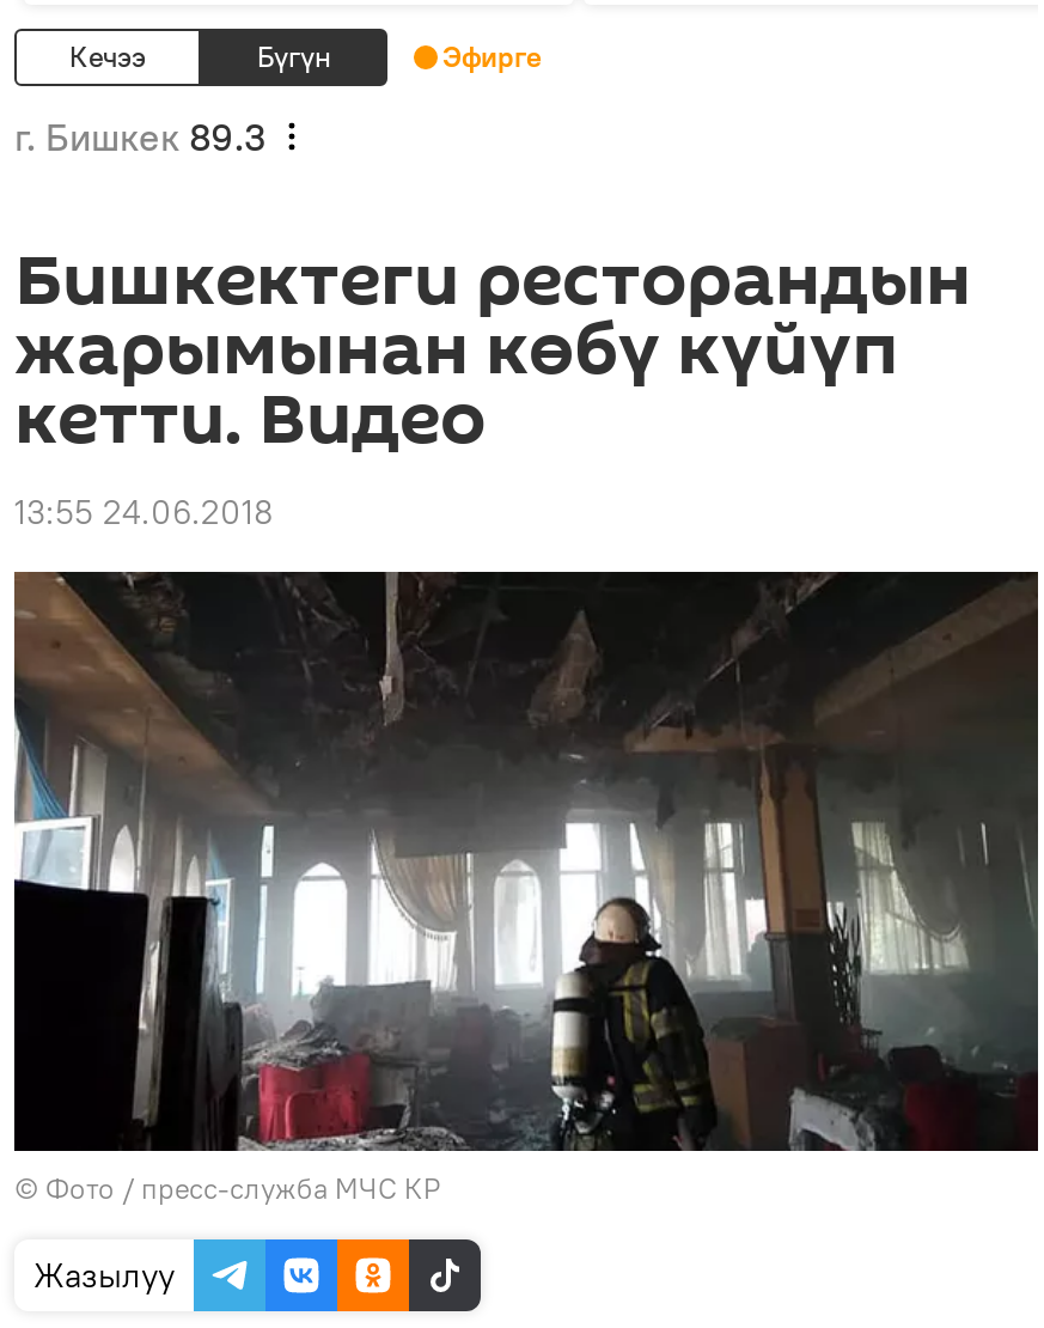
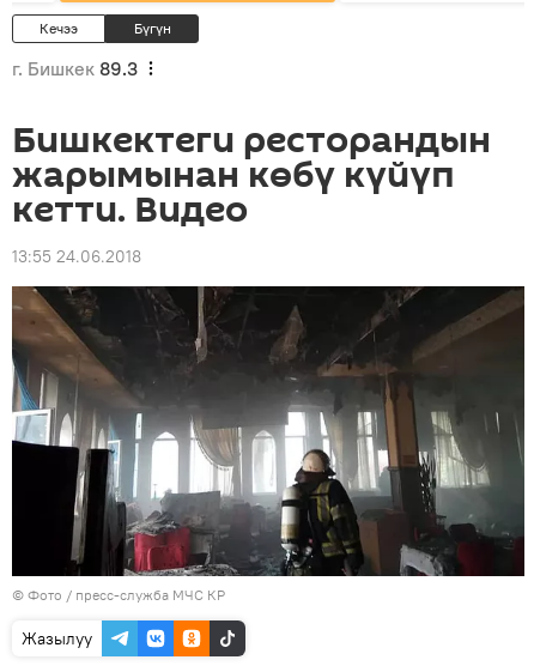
- Эфирге
